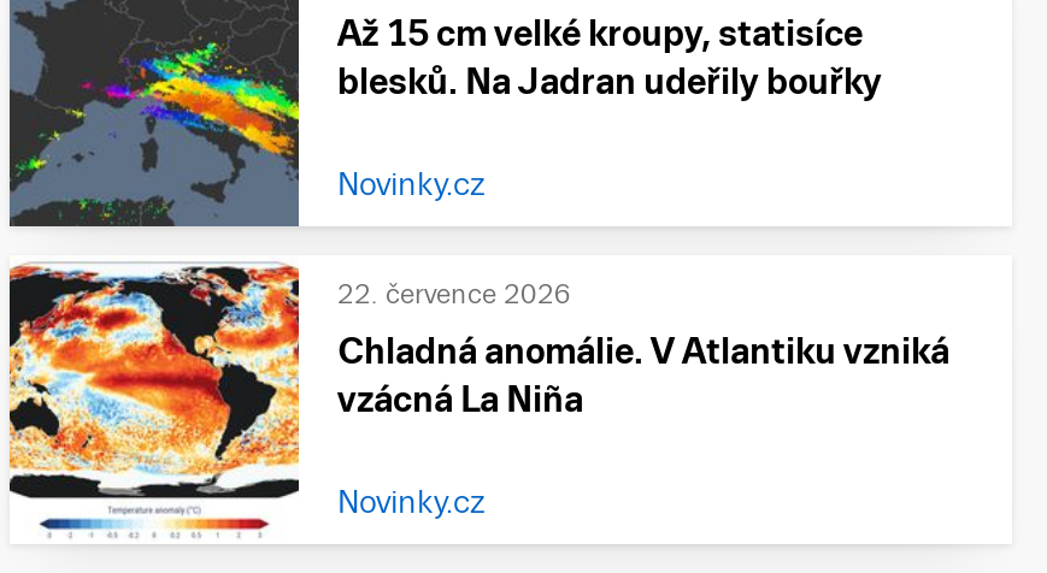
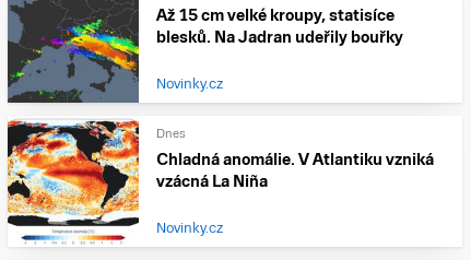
- 22. července 2026
+ Dnes
